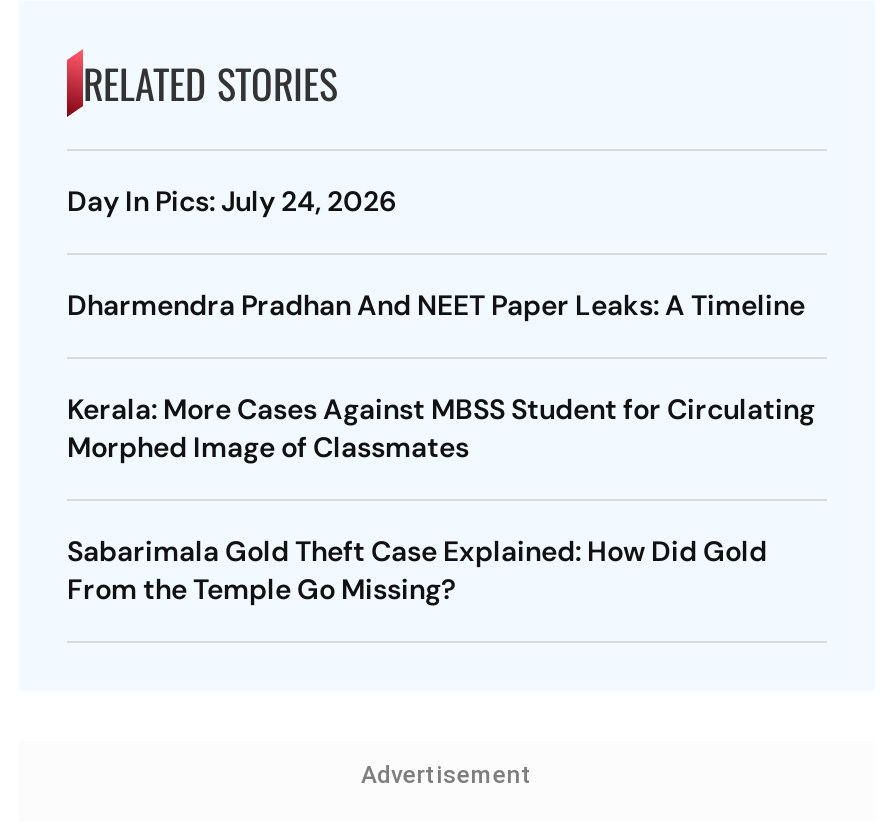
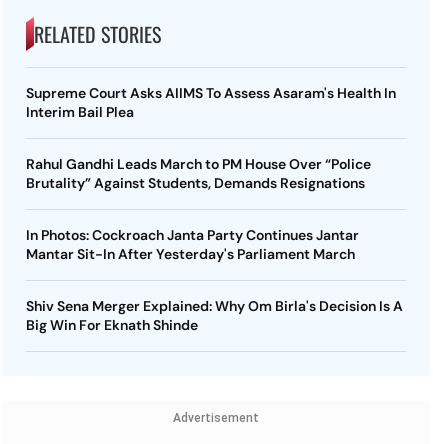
- Day In Pics: July 24, 2026
+ Supreme Court Asks AIIMS To Assess Asaram's Health In
+ Interim Bail Plea

- Dharmendra Pradhan And NEET Paper Leaks: A Timeline
+ Rahul Gandhi Leads March to PM House Over “Police
+ Brutality” Against Students, Demands Resignations

- Kerala: More Cases Against MBSS Student for Circulating
- Morphed Image of Classmates
+ In Photos: Cockroach Janta Party Continues Jantar
+ Mantar Sit-In After Yesterday's Parliament March

- Sabarimala Gold Theft Case Explained: How Did Gold
- From the Temple Go Missing?
+ Shiv Sena Merger Explained: Why Om Birla's Decision Is A
+ Big Win For Eknath Shinde
